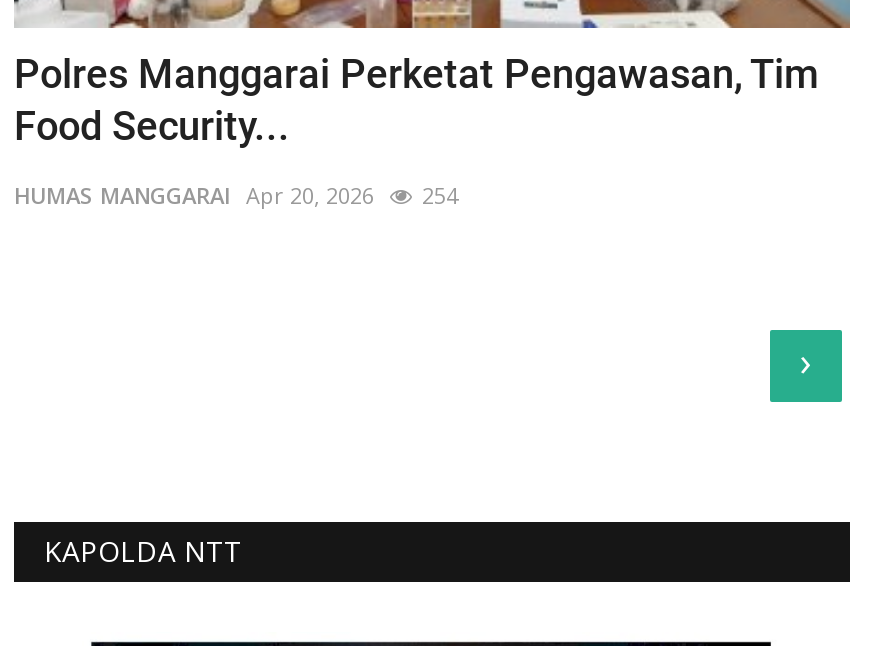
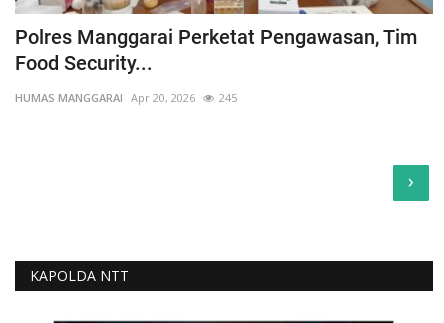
- HUMAS MANGGARAI Apr 20, 2026 254
+ HUMAS MANGGARAI Apr 20, 2026 245
